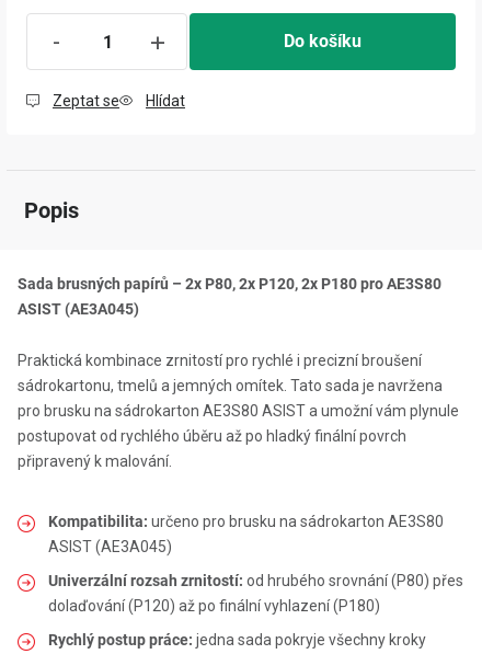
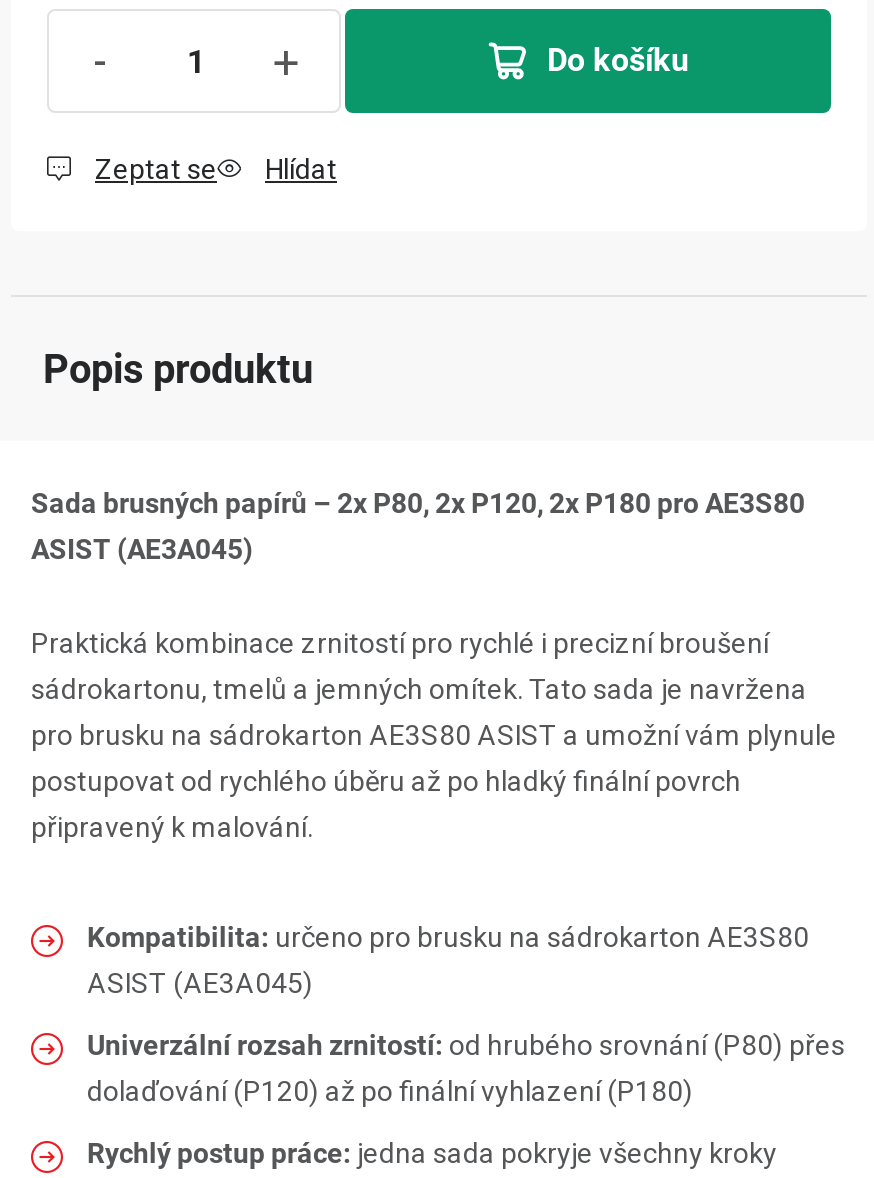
- Popis
+ Popis produktu
